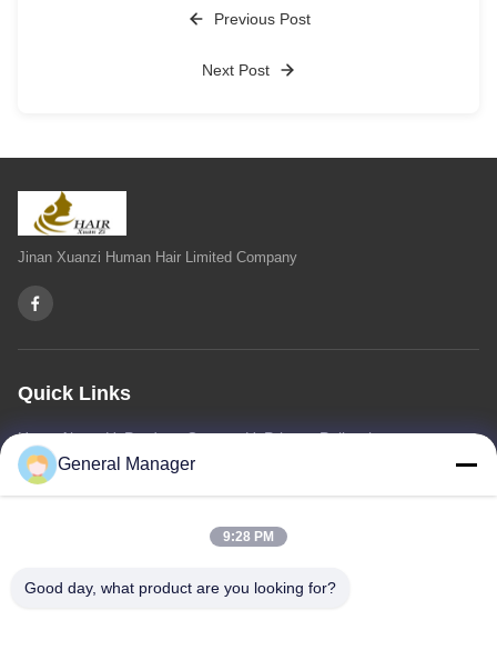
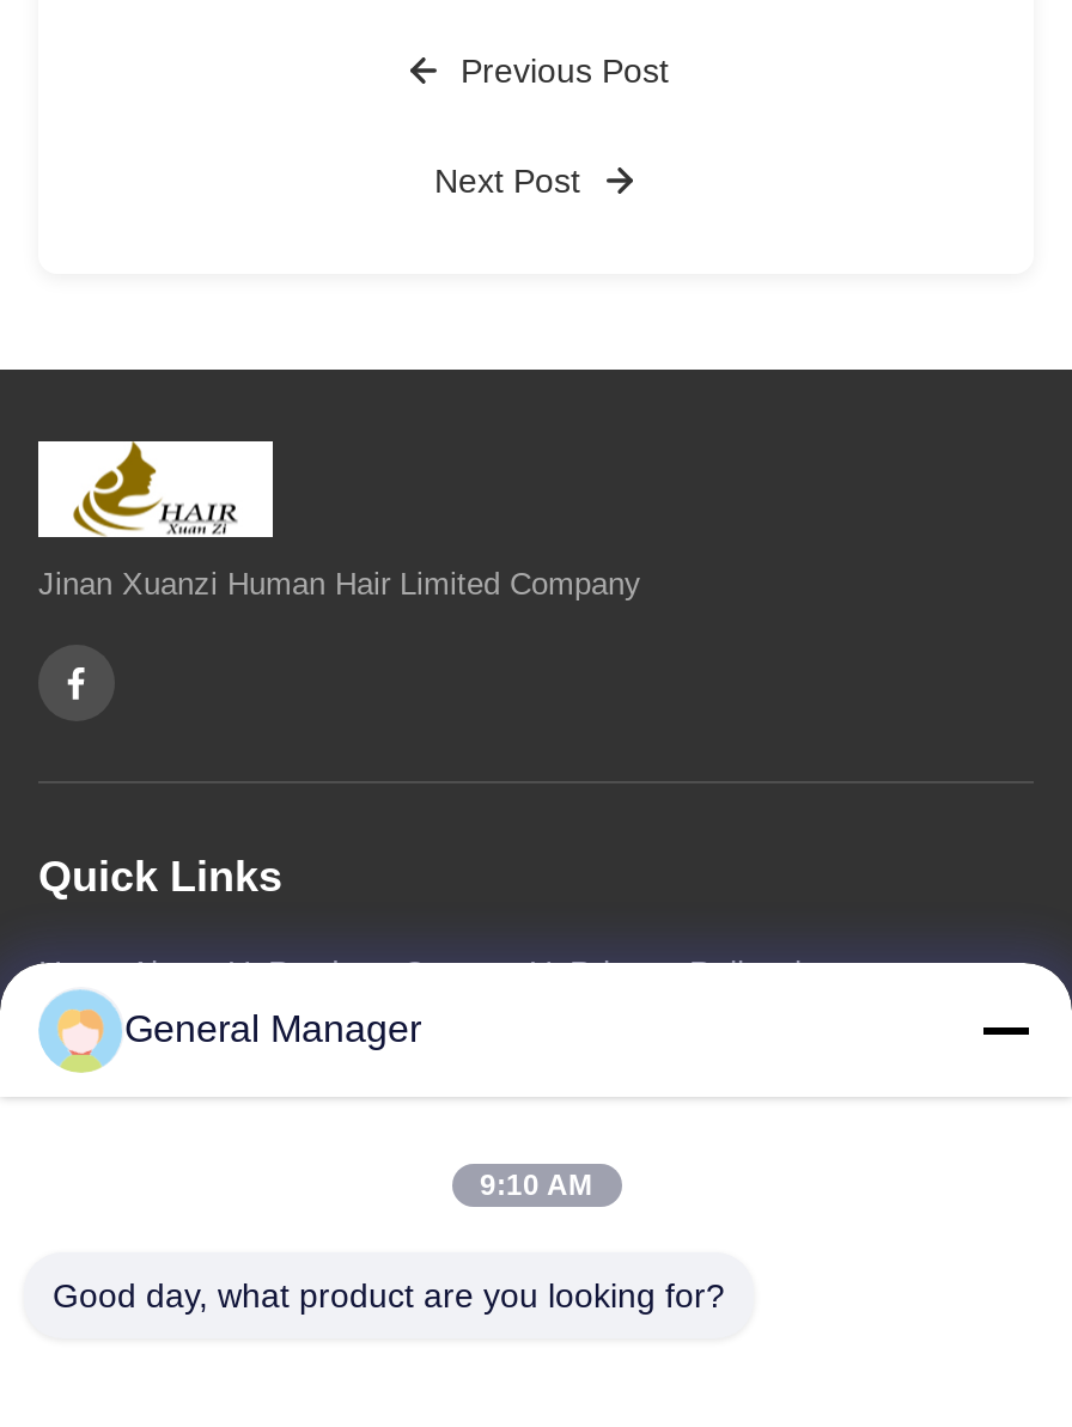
- 9:28 PM
+ 9:10 AM
